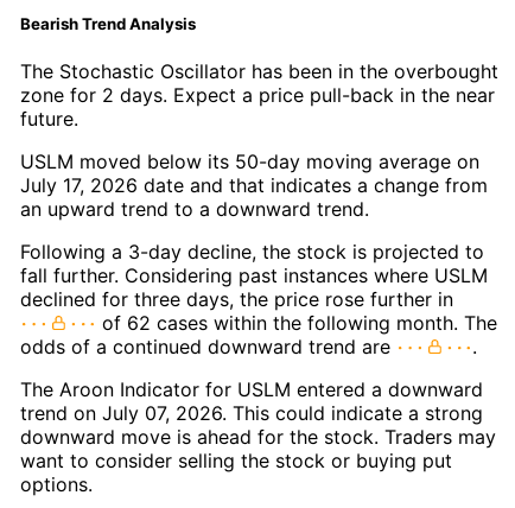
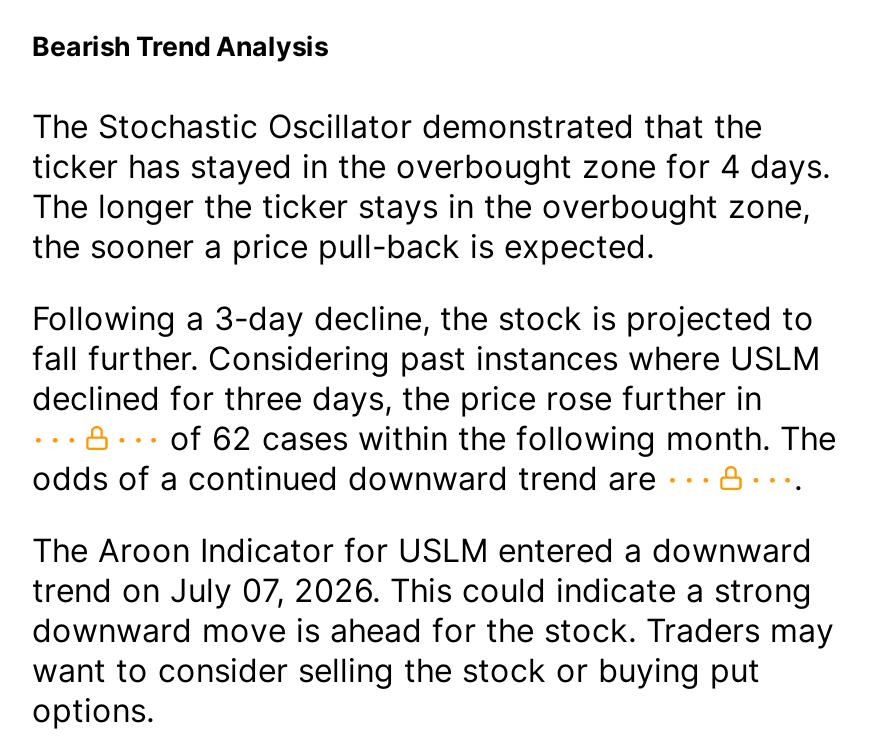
- The Stochastic Oscillator has been in the overbought
- zone for 2 days. Expect a price pull-back in the near
- future.
- USLM moved below its 50-day moving average on
- July 17, 2026 date and that indicates a change from
- an upward trend to a downward trend.
+ The Stochastic Oscillator demonstrated that the
+ ticker has stayed in the overbought zone for 4 days.
+ The longer the ticker stays in the overbought zone,
+ the sooner a price pull-back is expected.
